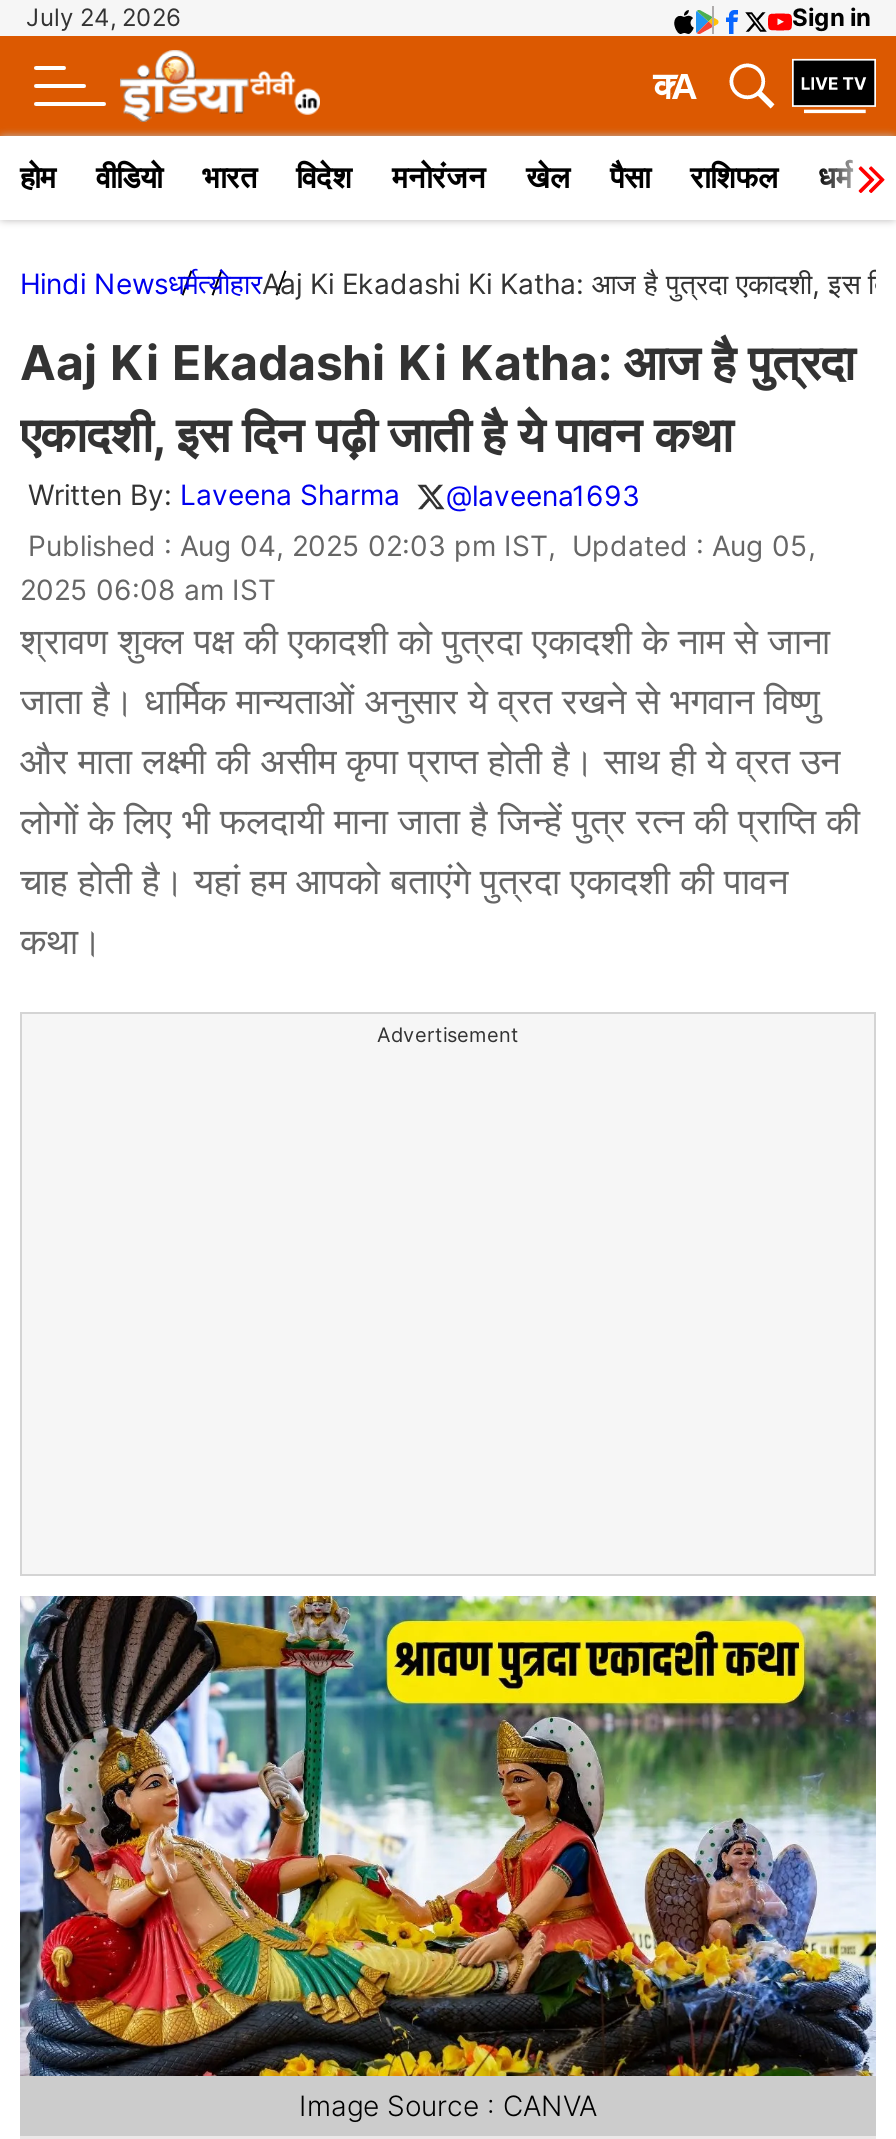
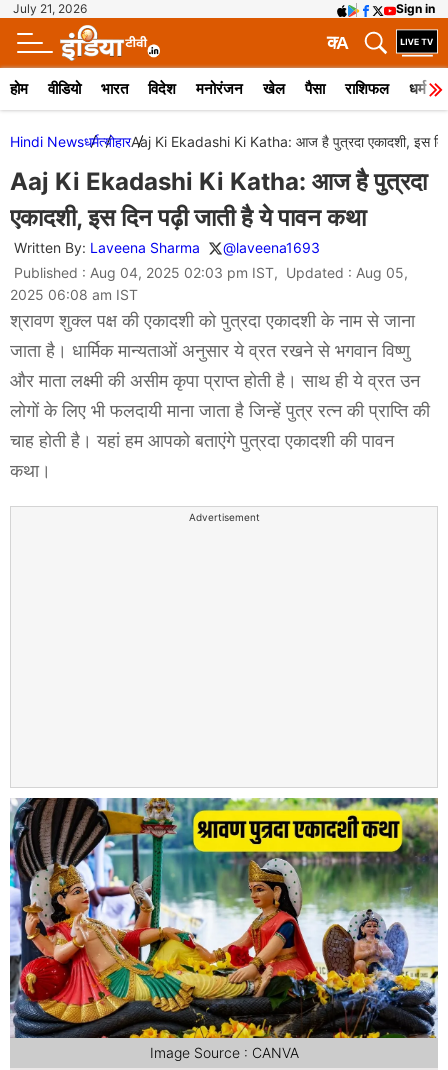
- July 24, 2026
+ July 21, 2026
